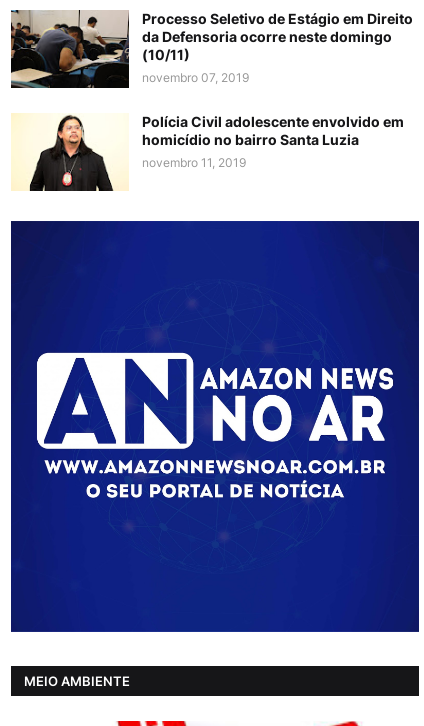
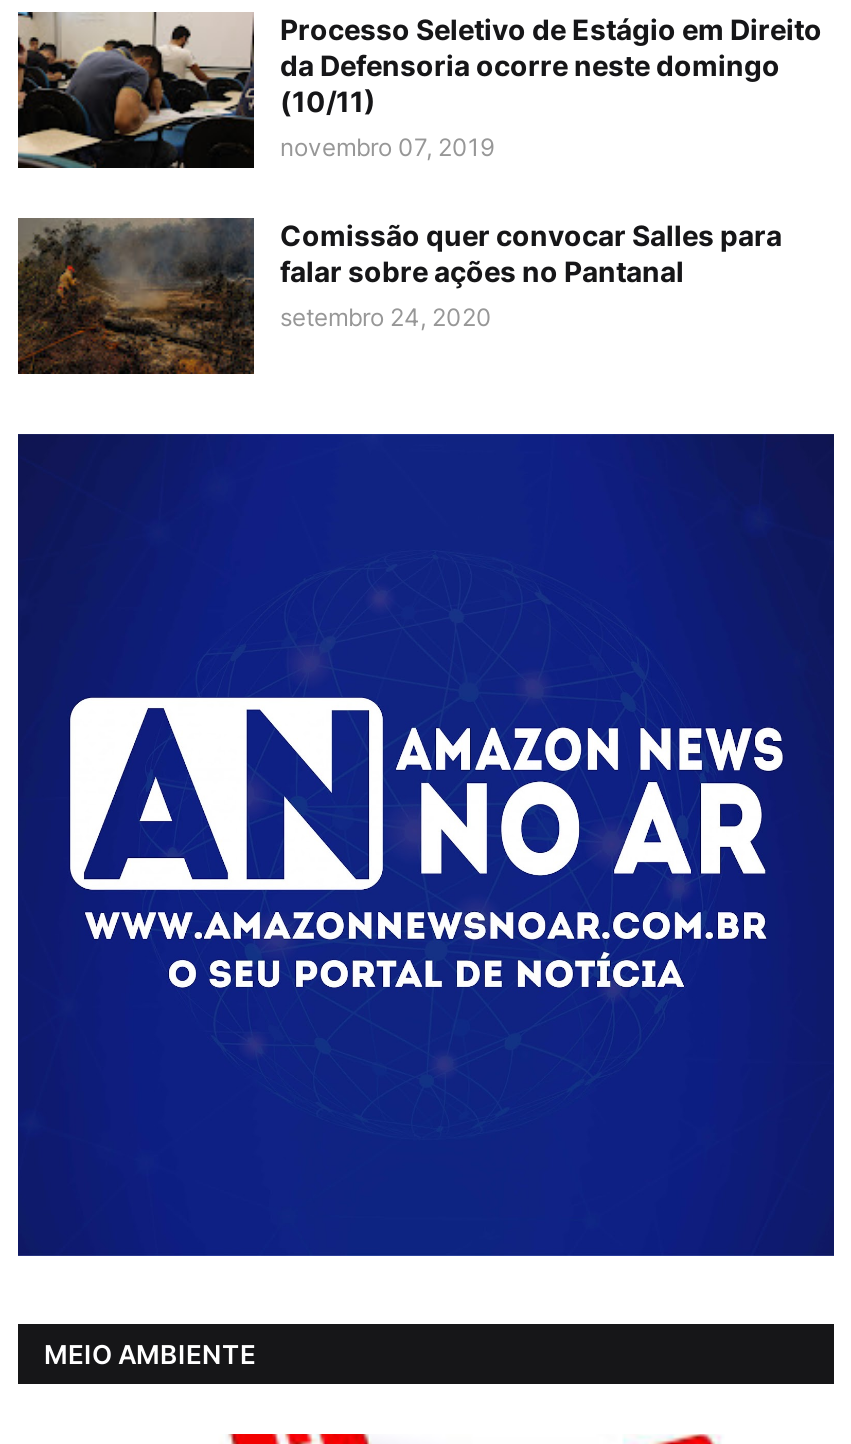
- [image]
- Polícia Civil adolescente envolvido em
- homicídio no bairro Santa Luzia
- novembro 11, 2019
+ [image]
+ Comissão quer convocar Salles para
+ falar sobre ações no Pantanal
+ setembro 24, 2020
